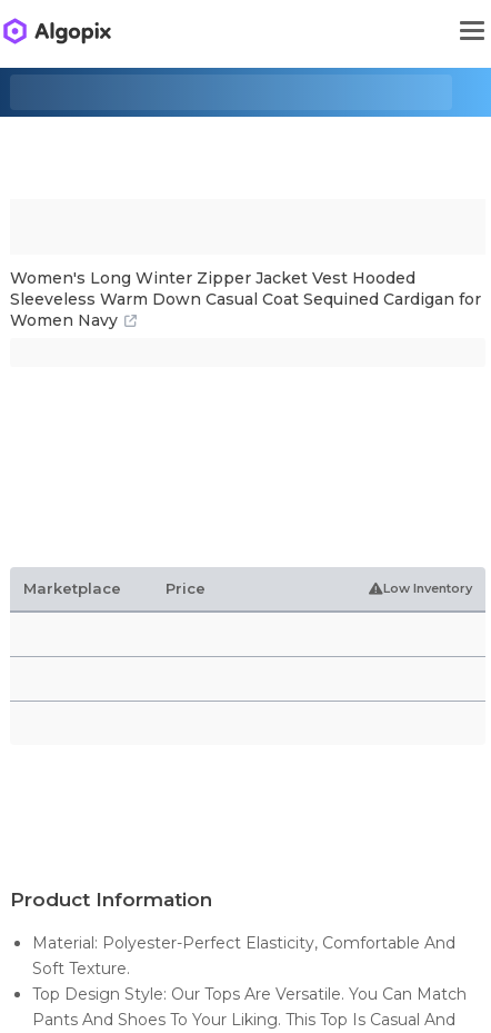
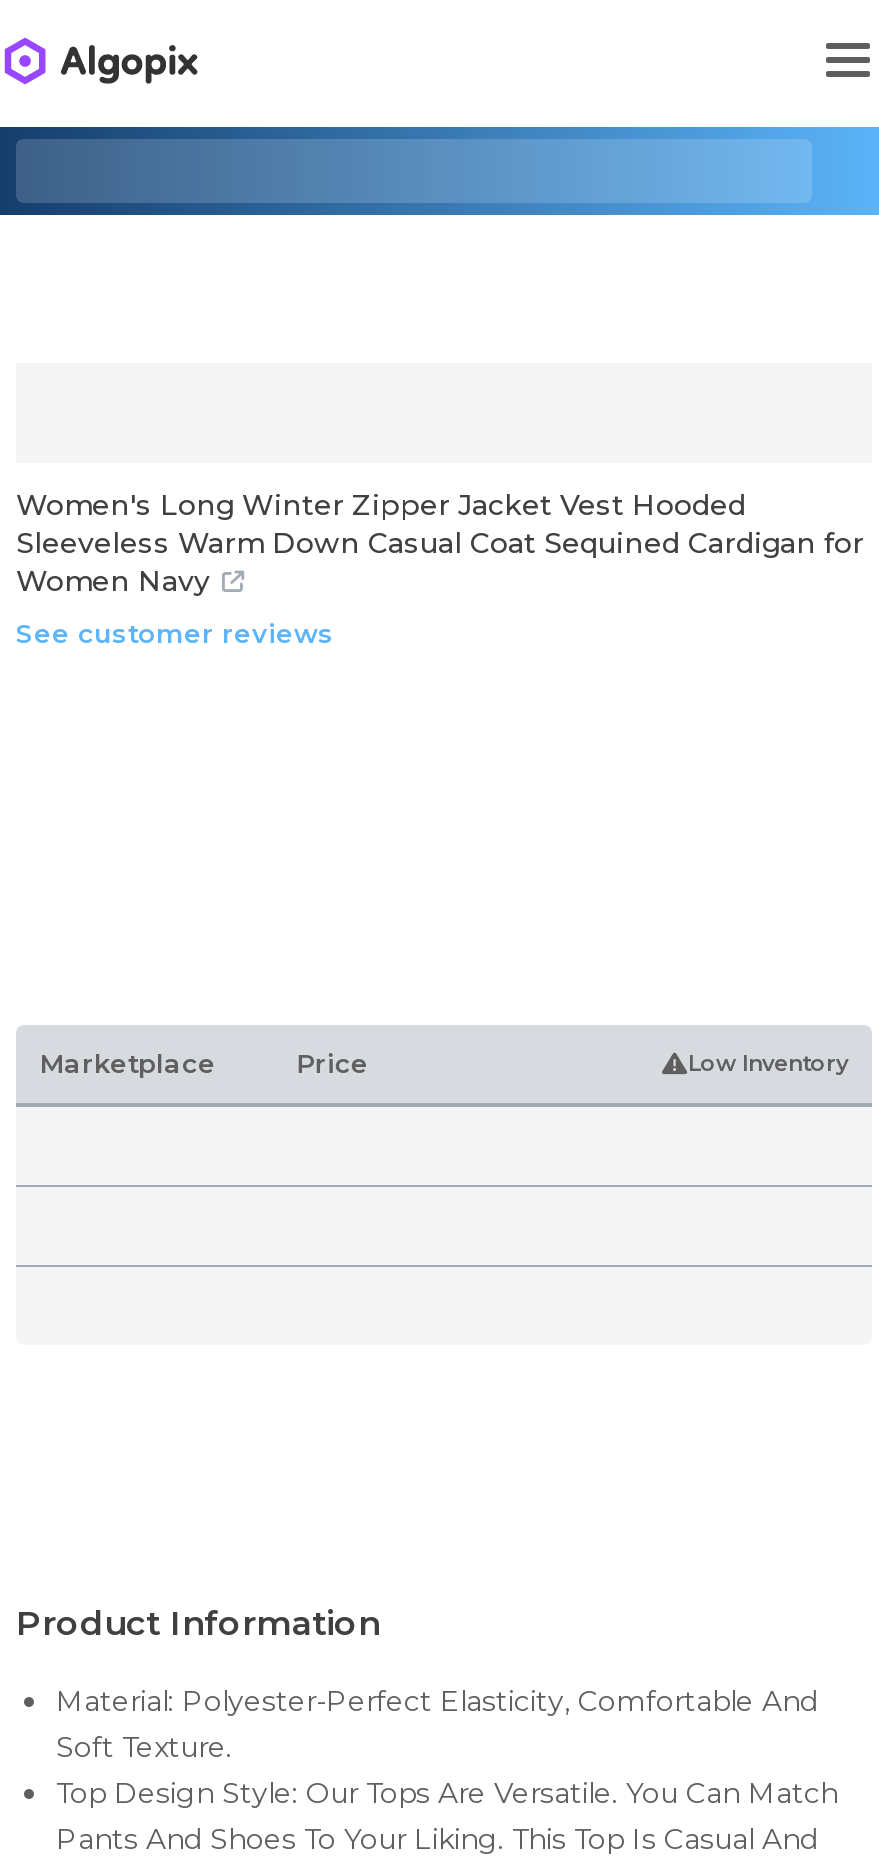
+ See customer reviews
